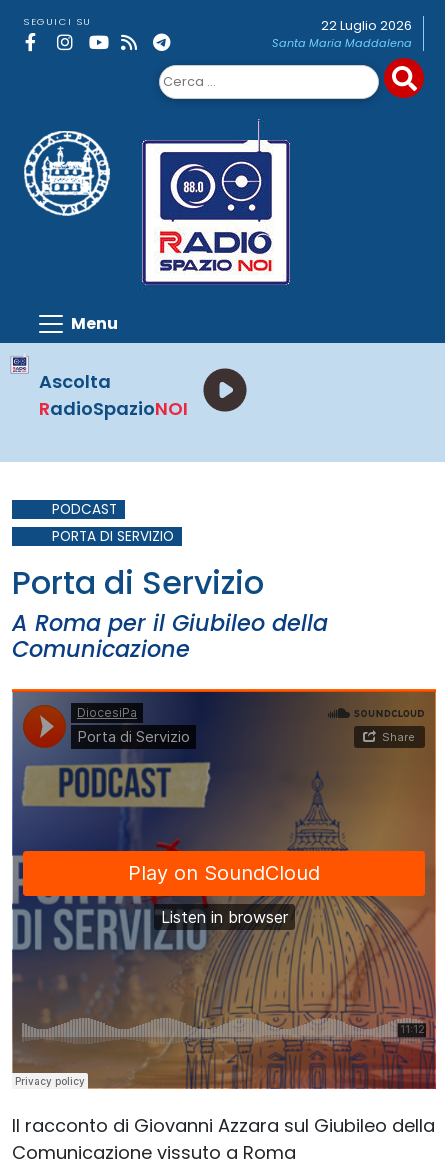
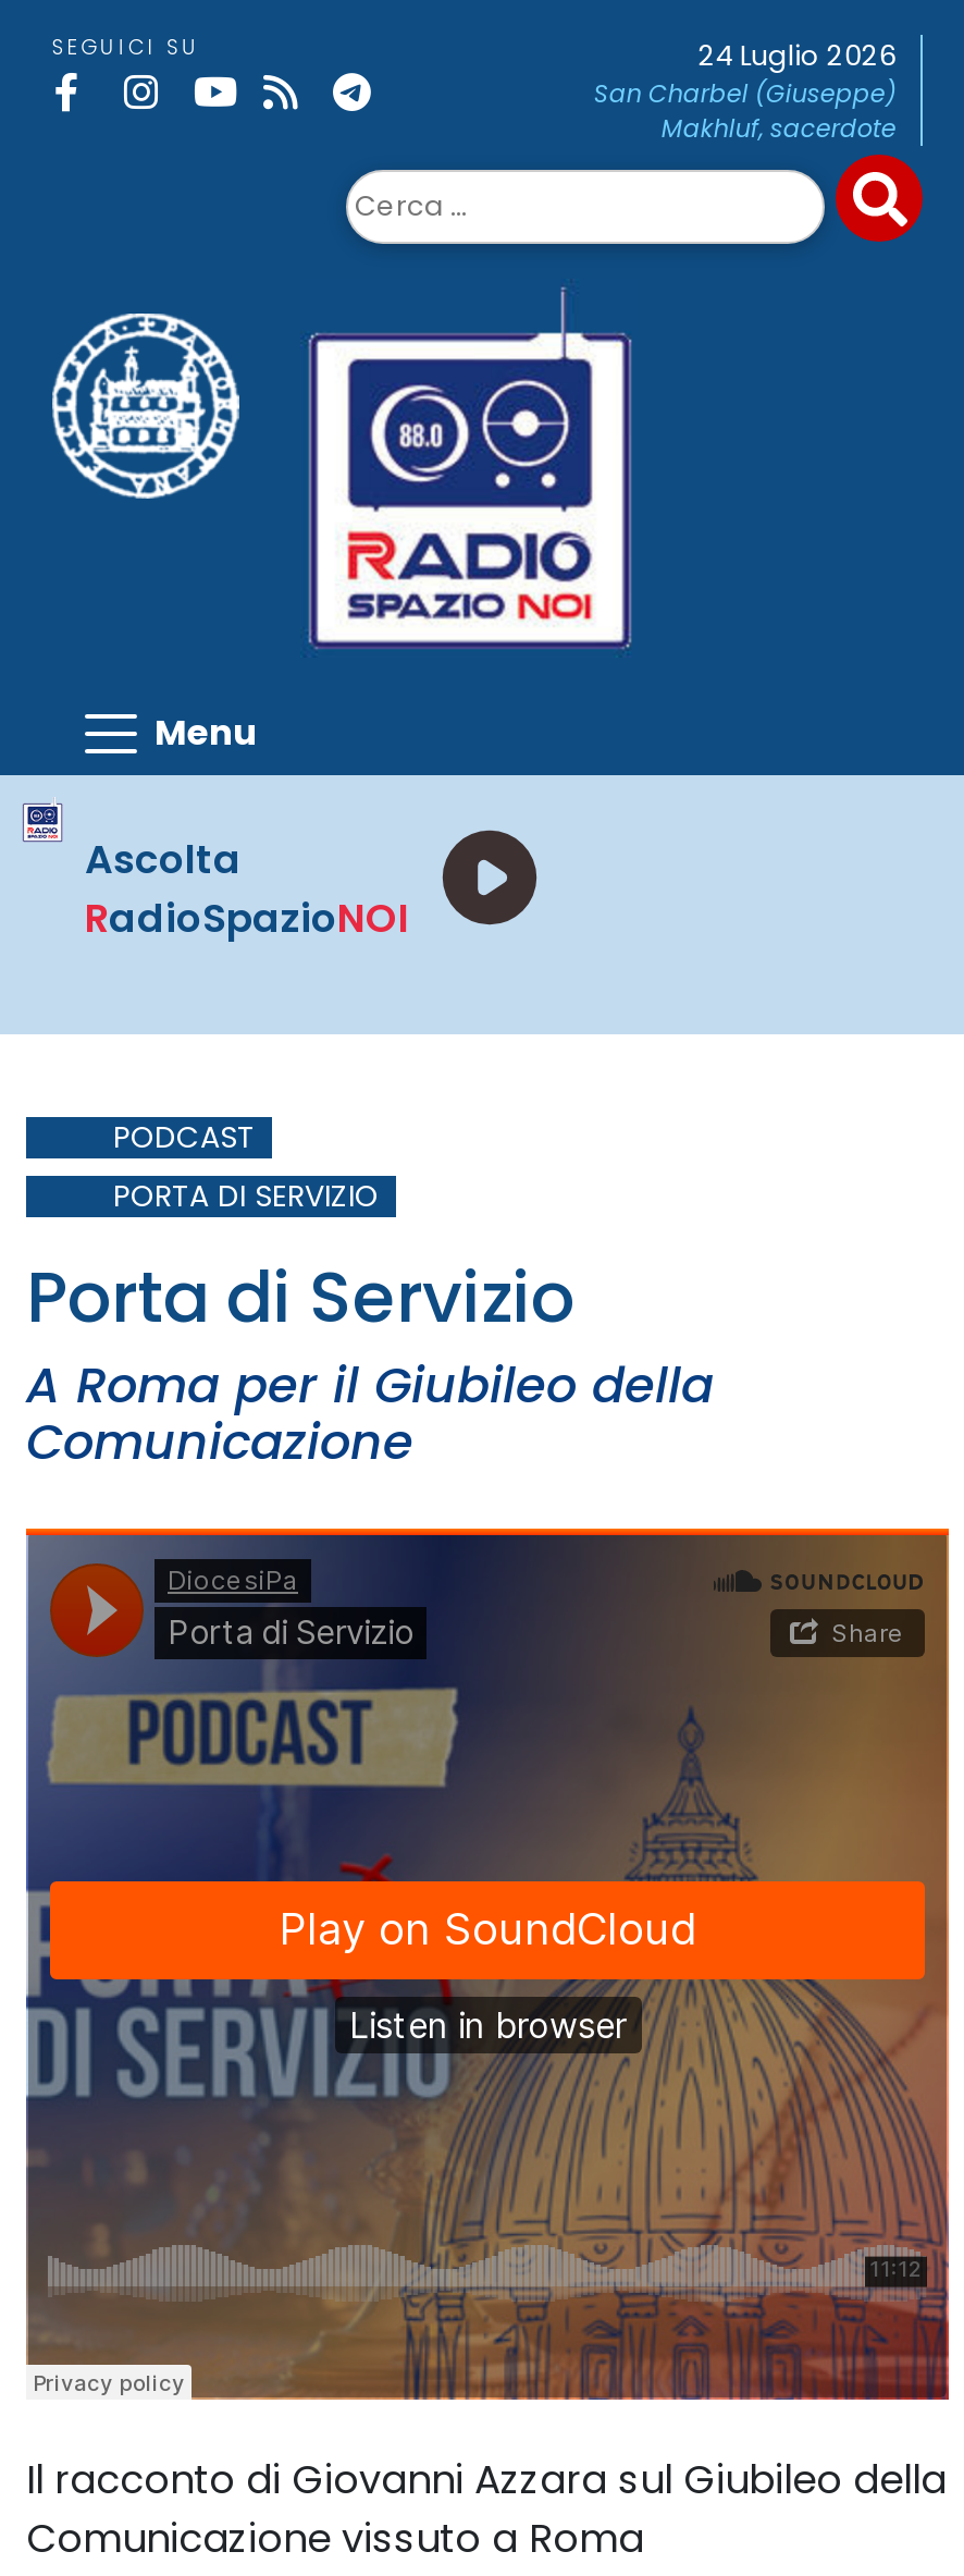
- 22 Luglio 2026
- Santa Maria Maddalena
+ 24 Luglio 2026
+ San Charbel (Giuseppe)
+ Makhluf, sacerdote
